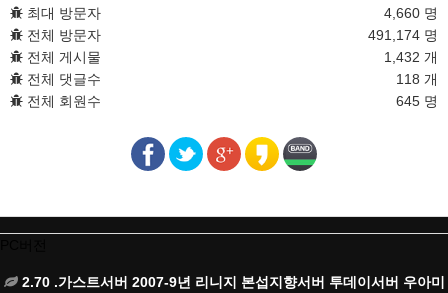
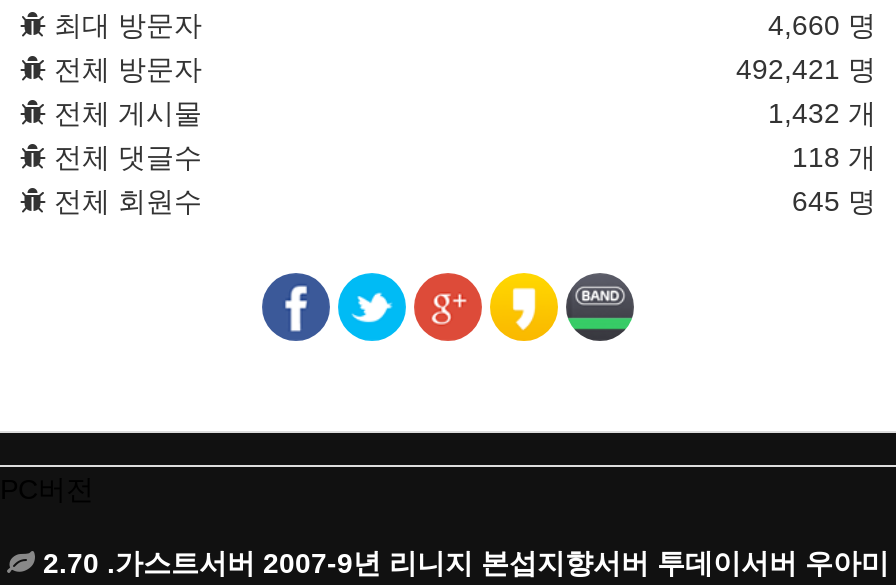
- 491,174 명
+ 492,421 명
